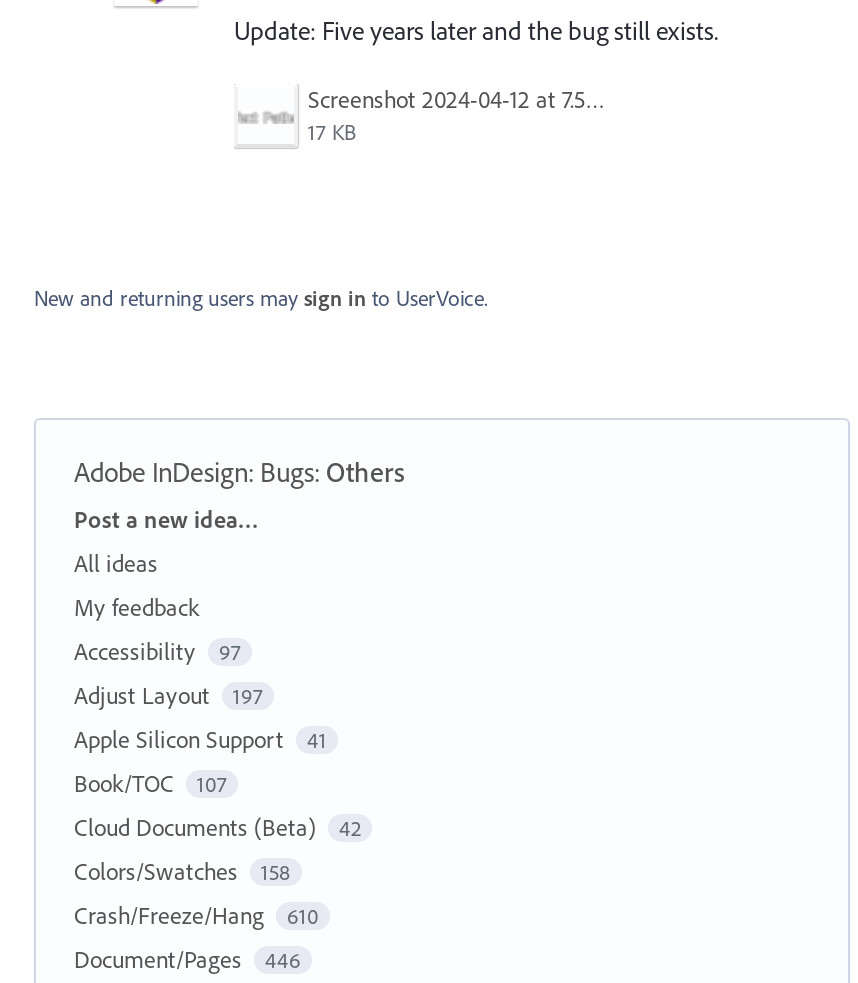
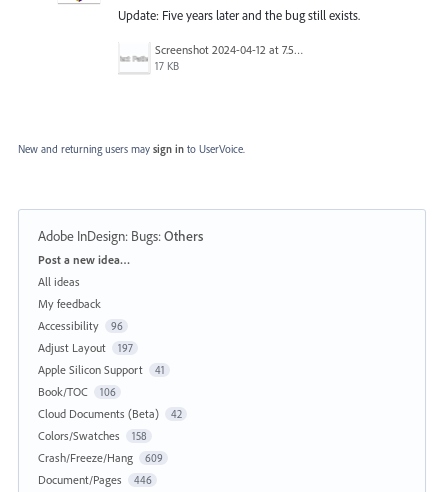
- Accessibility 97
+ Accessibility 96

- Book/TOC 107
+ Book/TOC 106

- Crash/Freeze/Hang 610
+ Crash/Freeze/Hang 609
